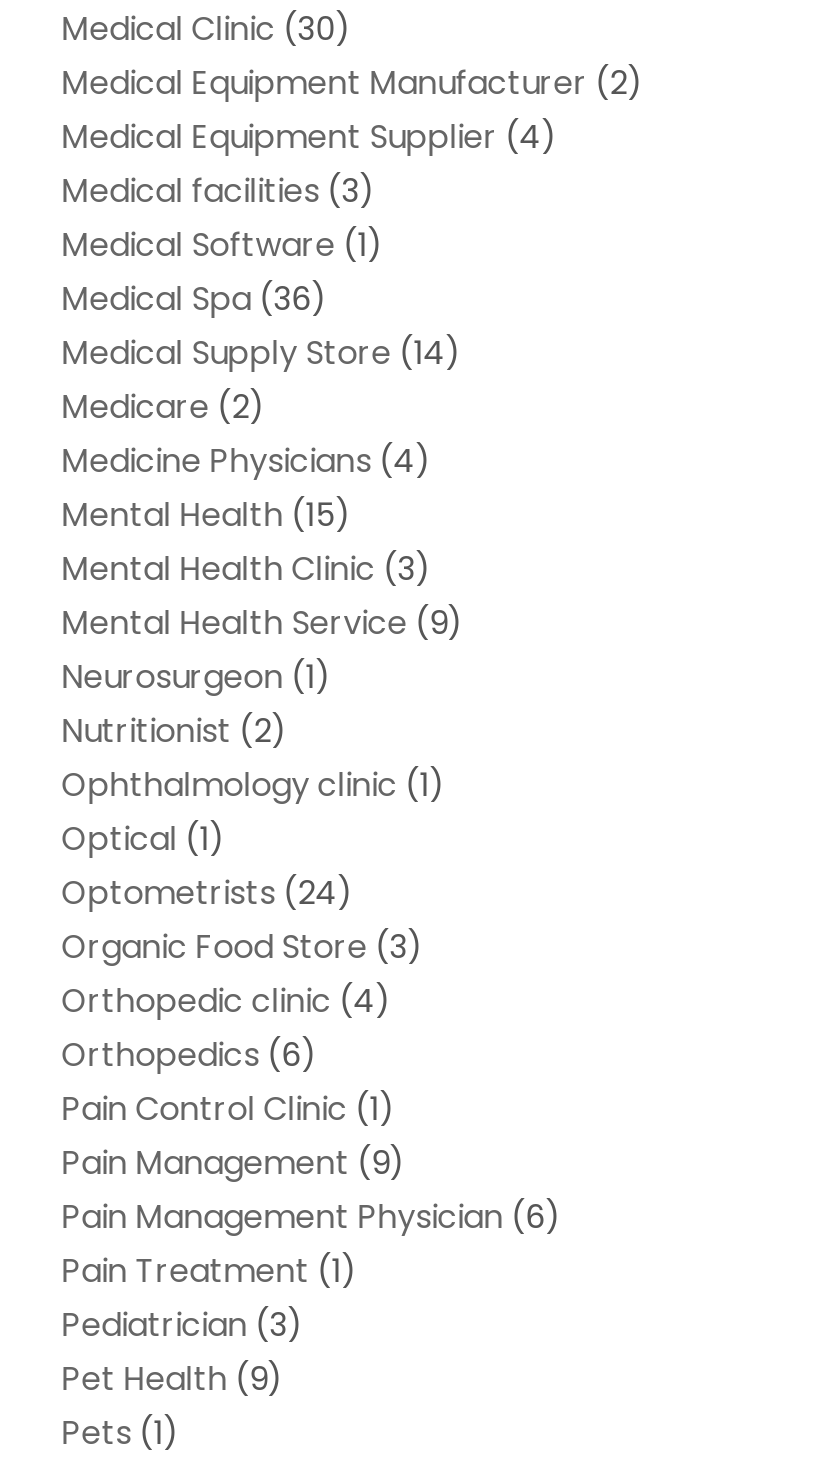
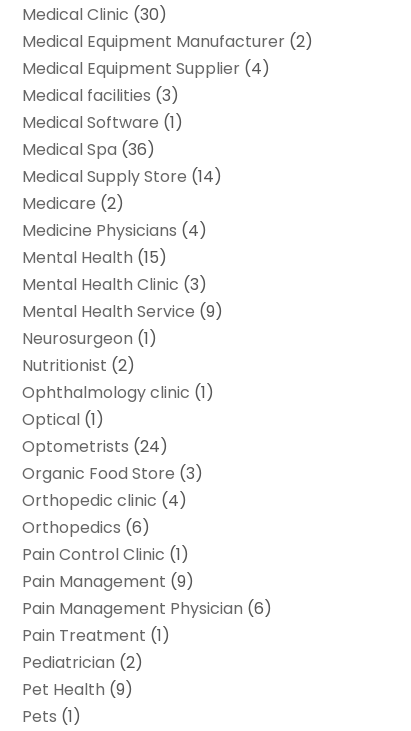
- Pediatrician (3)
+ Pediatrician (2)
